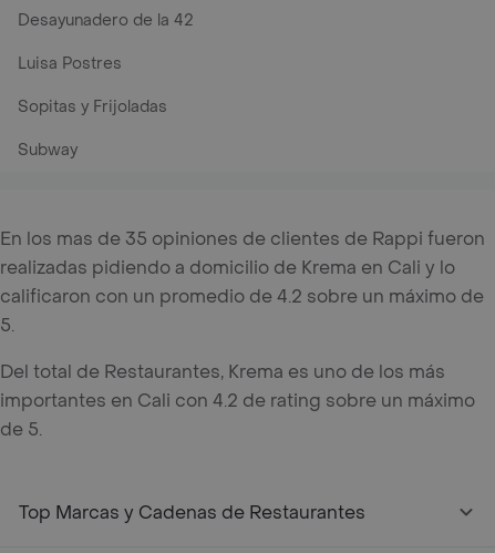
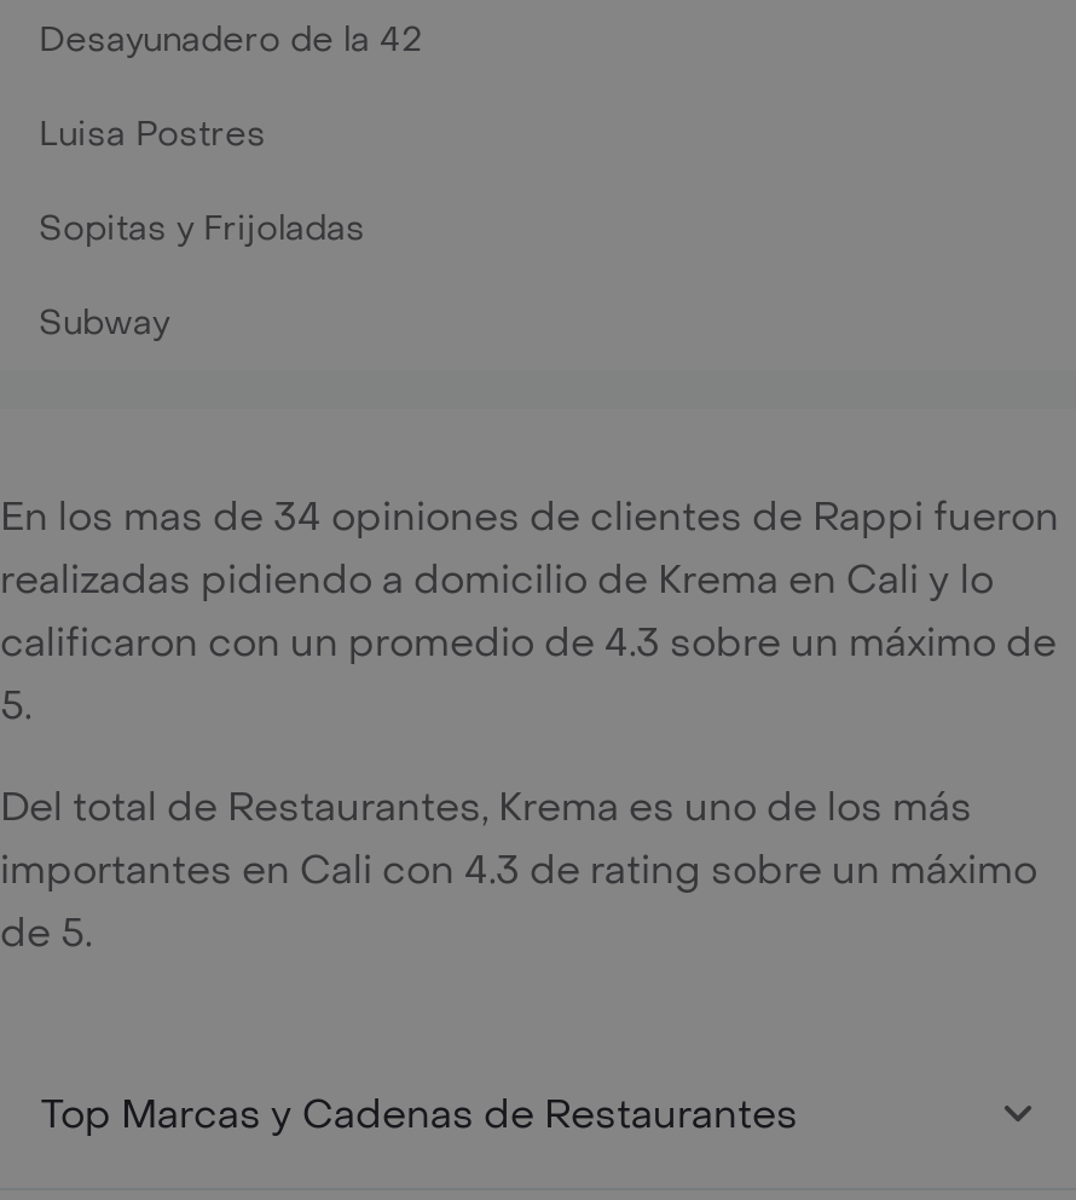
- En los mas de 35 opiniones de clientes de Rappi fueron
+ En los mas de 34 opiniones de clientes de Rappi fueron

- calificaron con un promedio de 4.2 sobre un máximo de
+ calificaron con un promedio de 4.3 sobre un máximo de

- importantes en Cali con 4.2 de rating sobre un máximo
+ importantes en Cali con 4.3 de rating sobre un máximo
